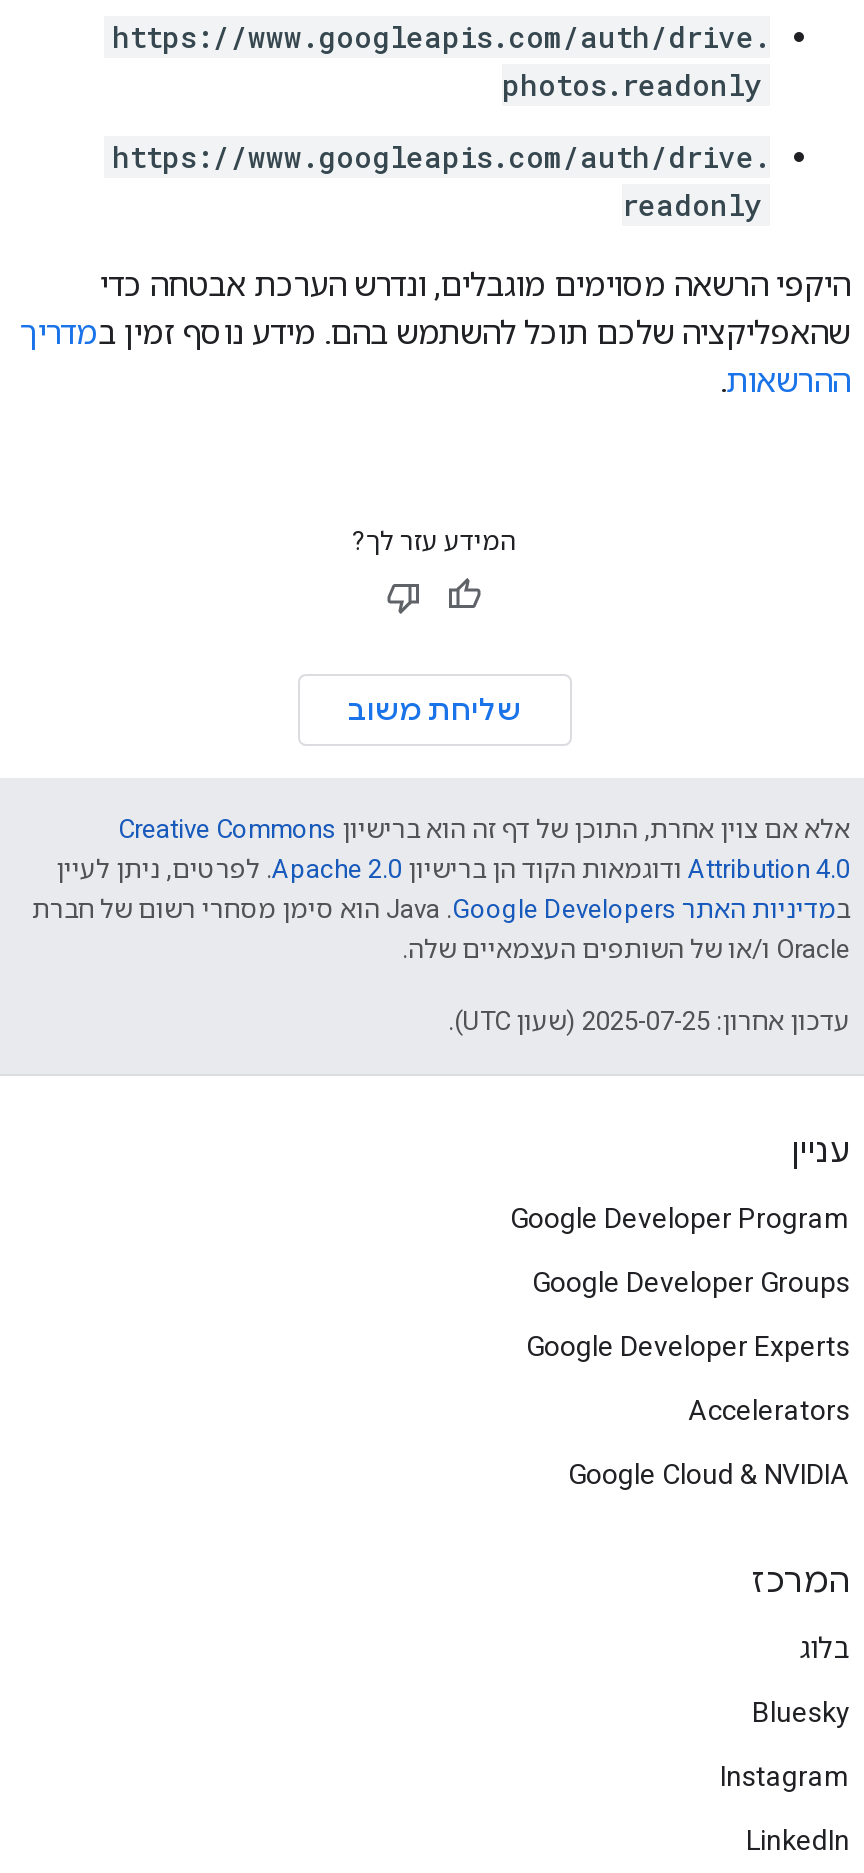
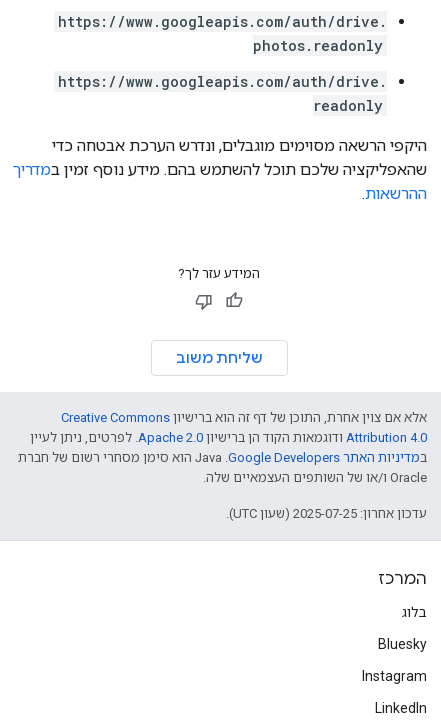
- עניין
- Google Developer Program
- Google Developer Groups
- Google Developer Experts
- Accelerators
- Google Cloud & NVIDIA
